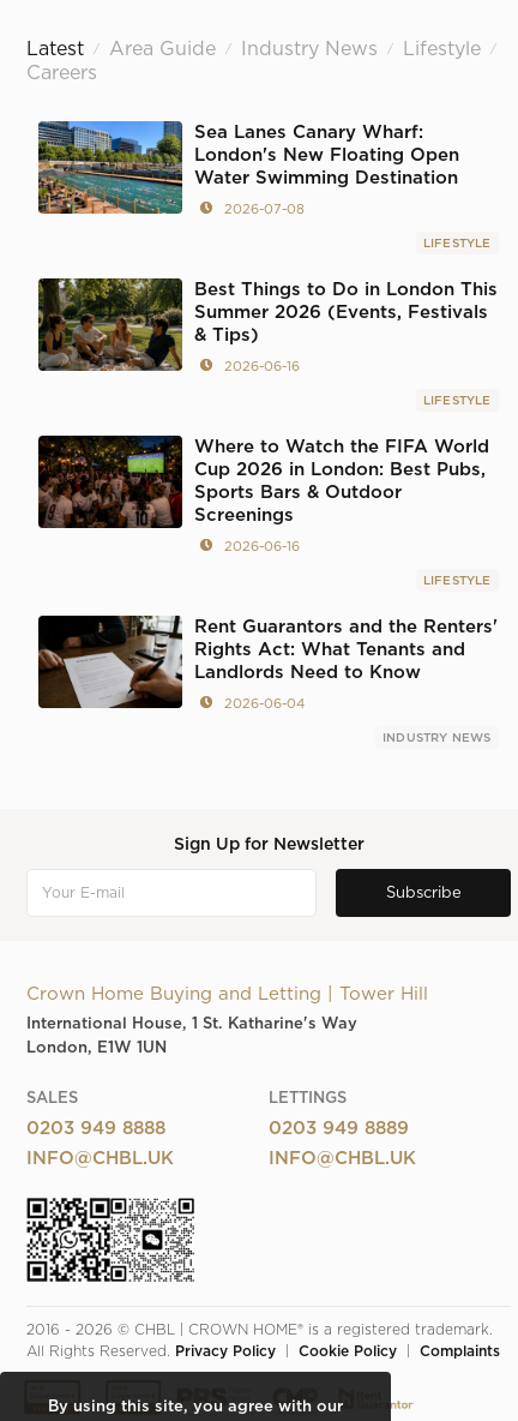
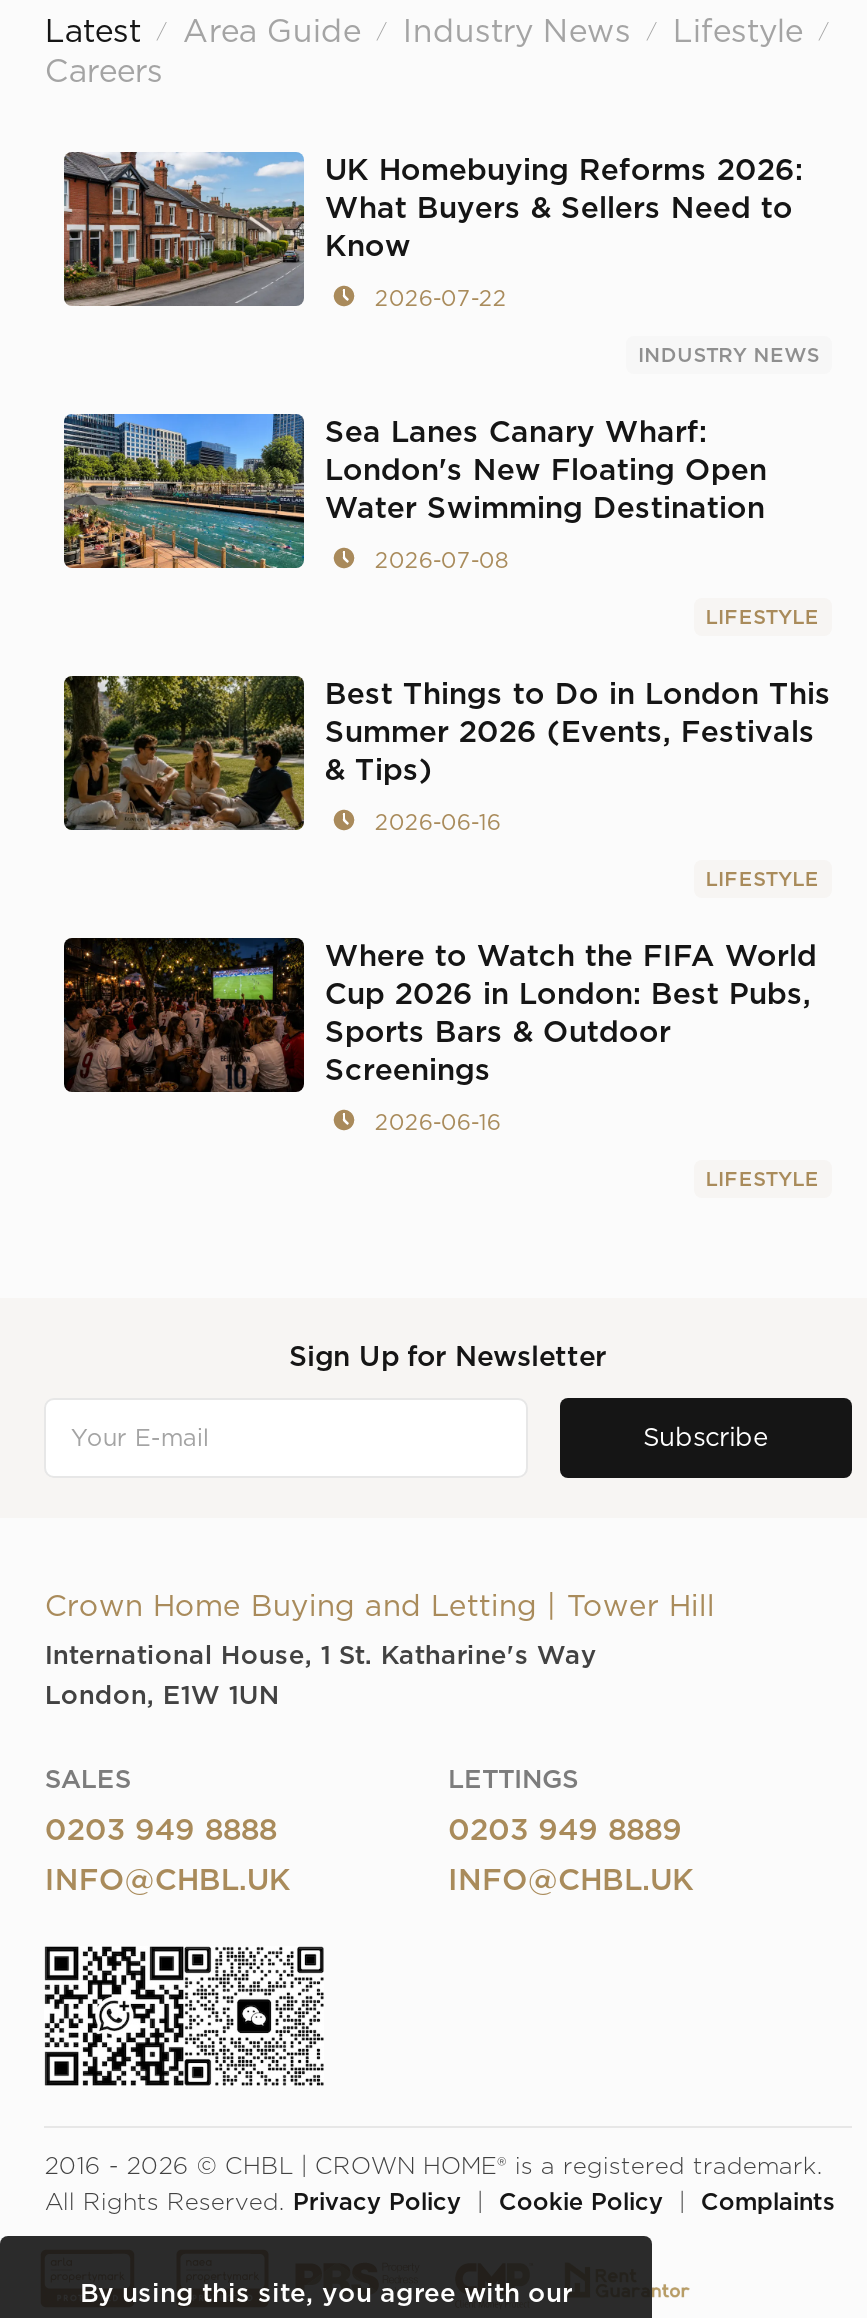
+ [image]
+ UK Homebuying Reforms 2026:
+ What Buyers & Sellers Need to
+ Know
+ 2026-07-22

moved down: [image] | Sea Lanes Canary Wharf: | London's New Floating Open | ... | 2026-06-16 | LIFESTYLE

- [image]
- Rent Guarantors and the Renters'
- Rights Act: What Tenants and
- Landlords Need to Know
- 2026-06-04

moved up: INDUSTRY NEWS
